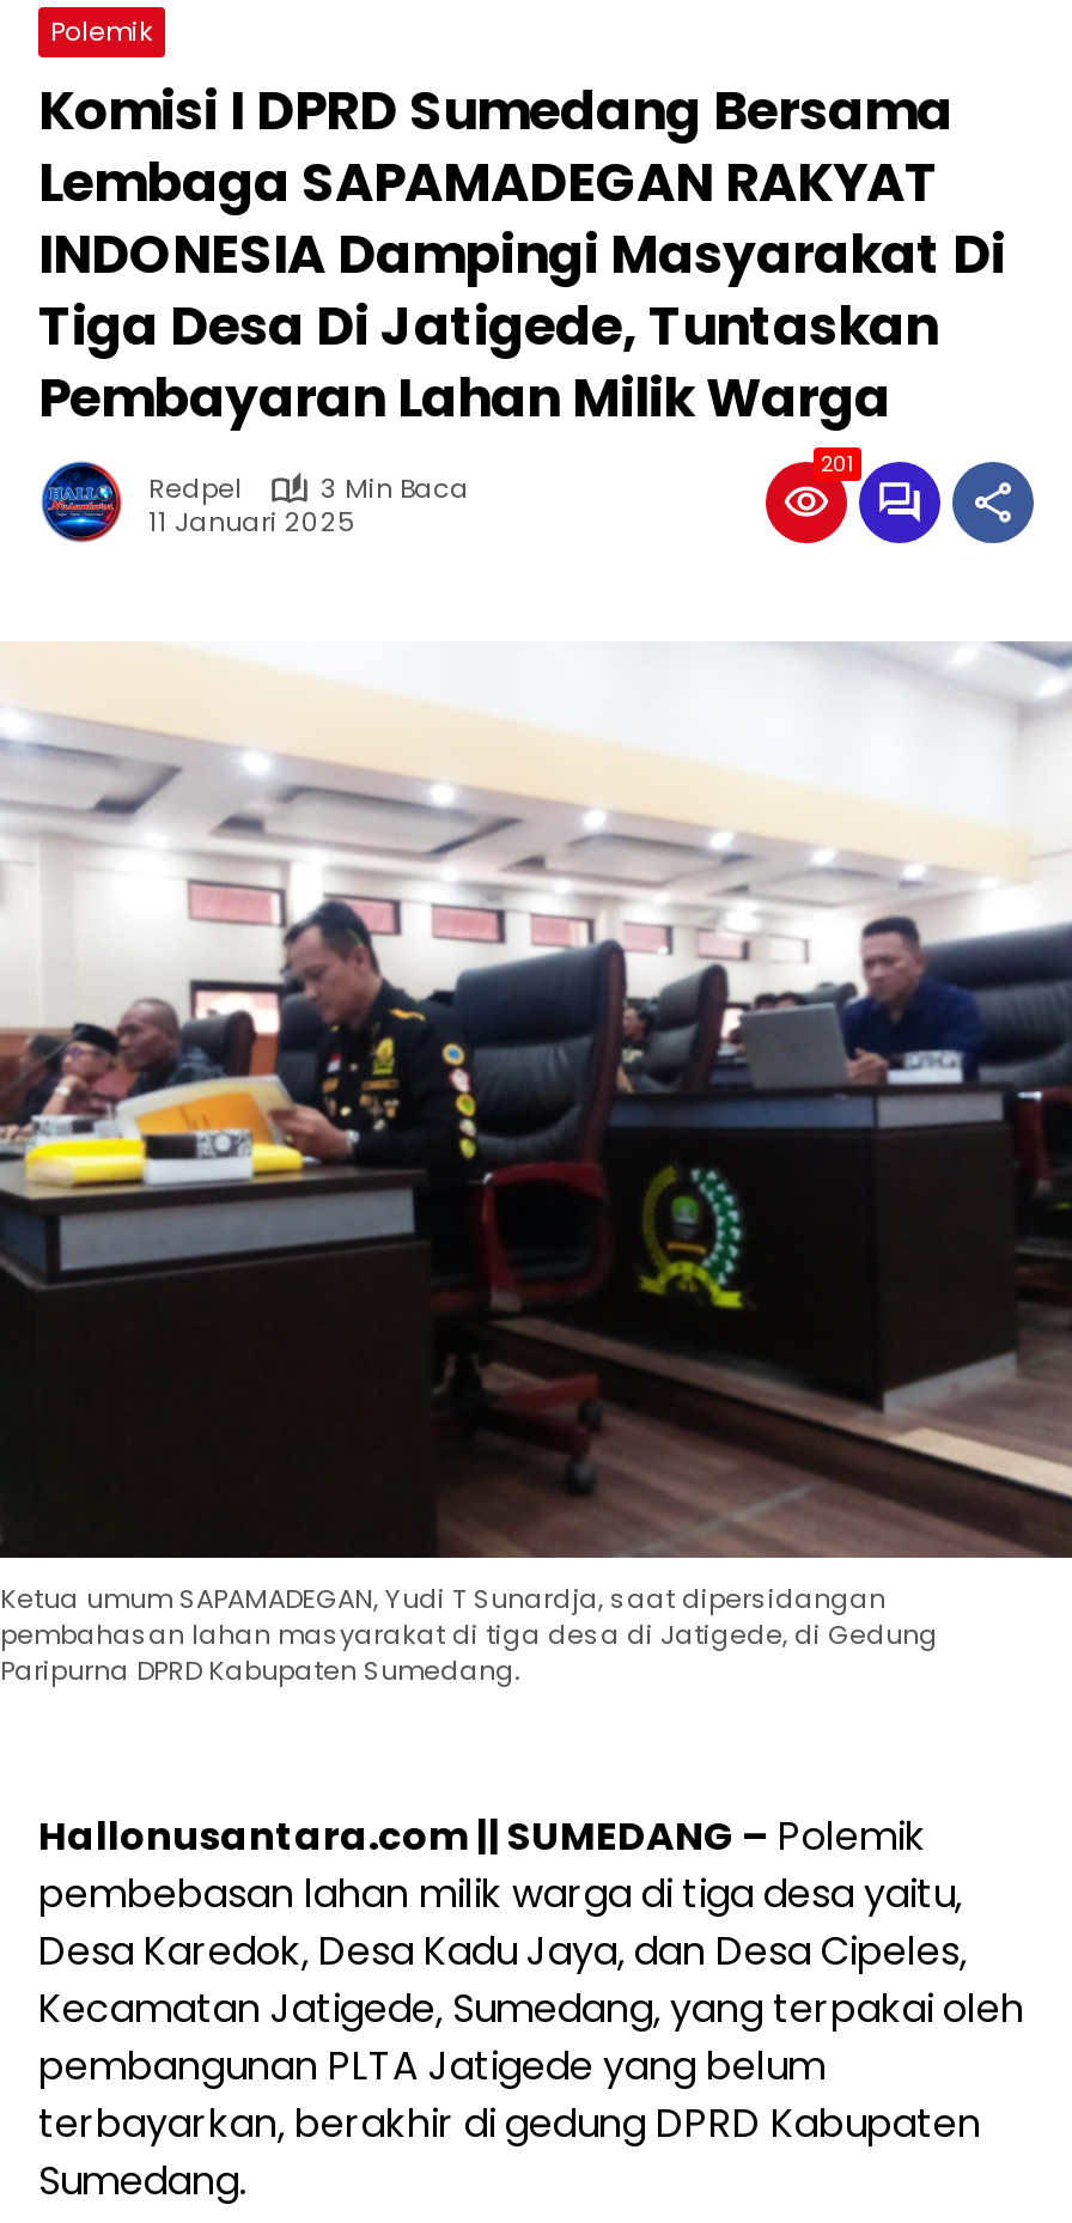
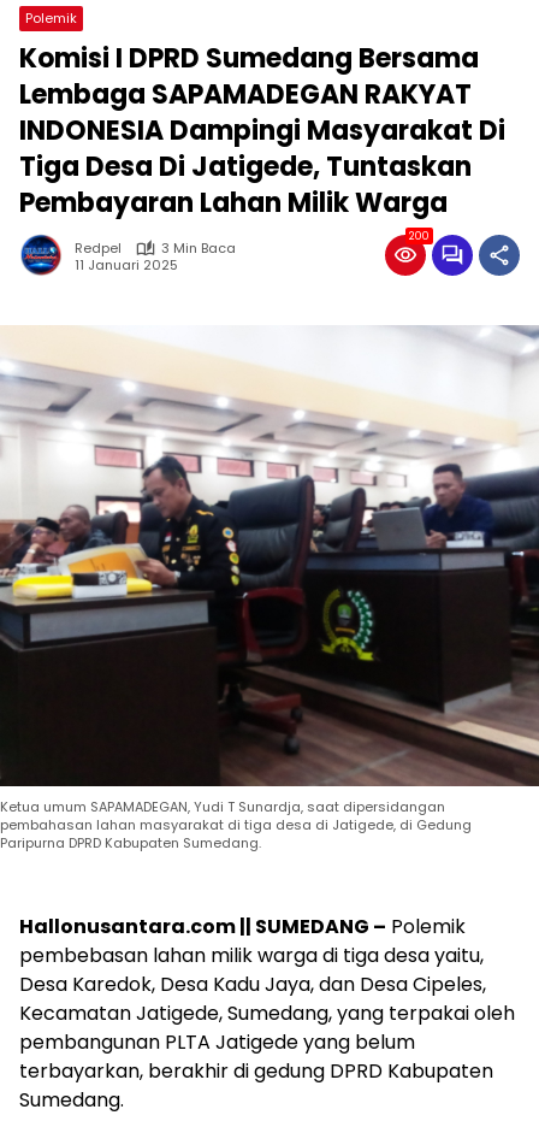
- 201
+ 200
